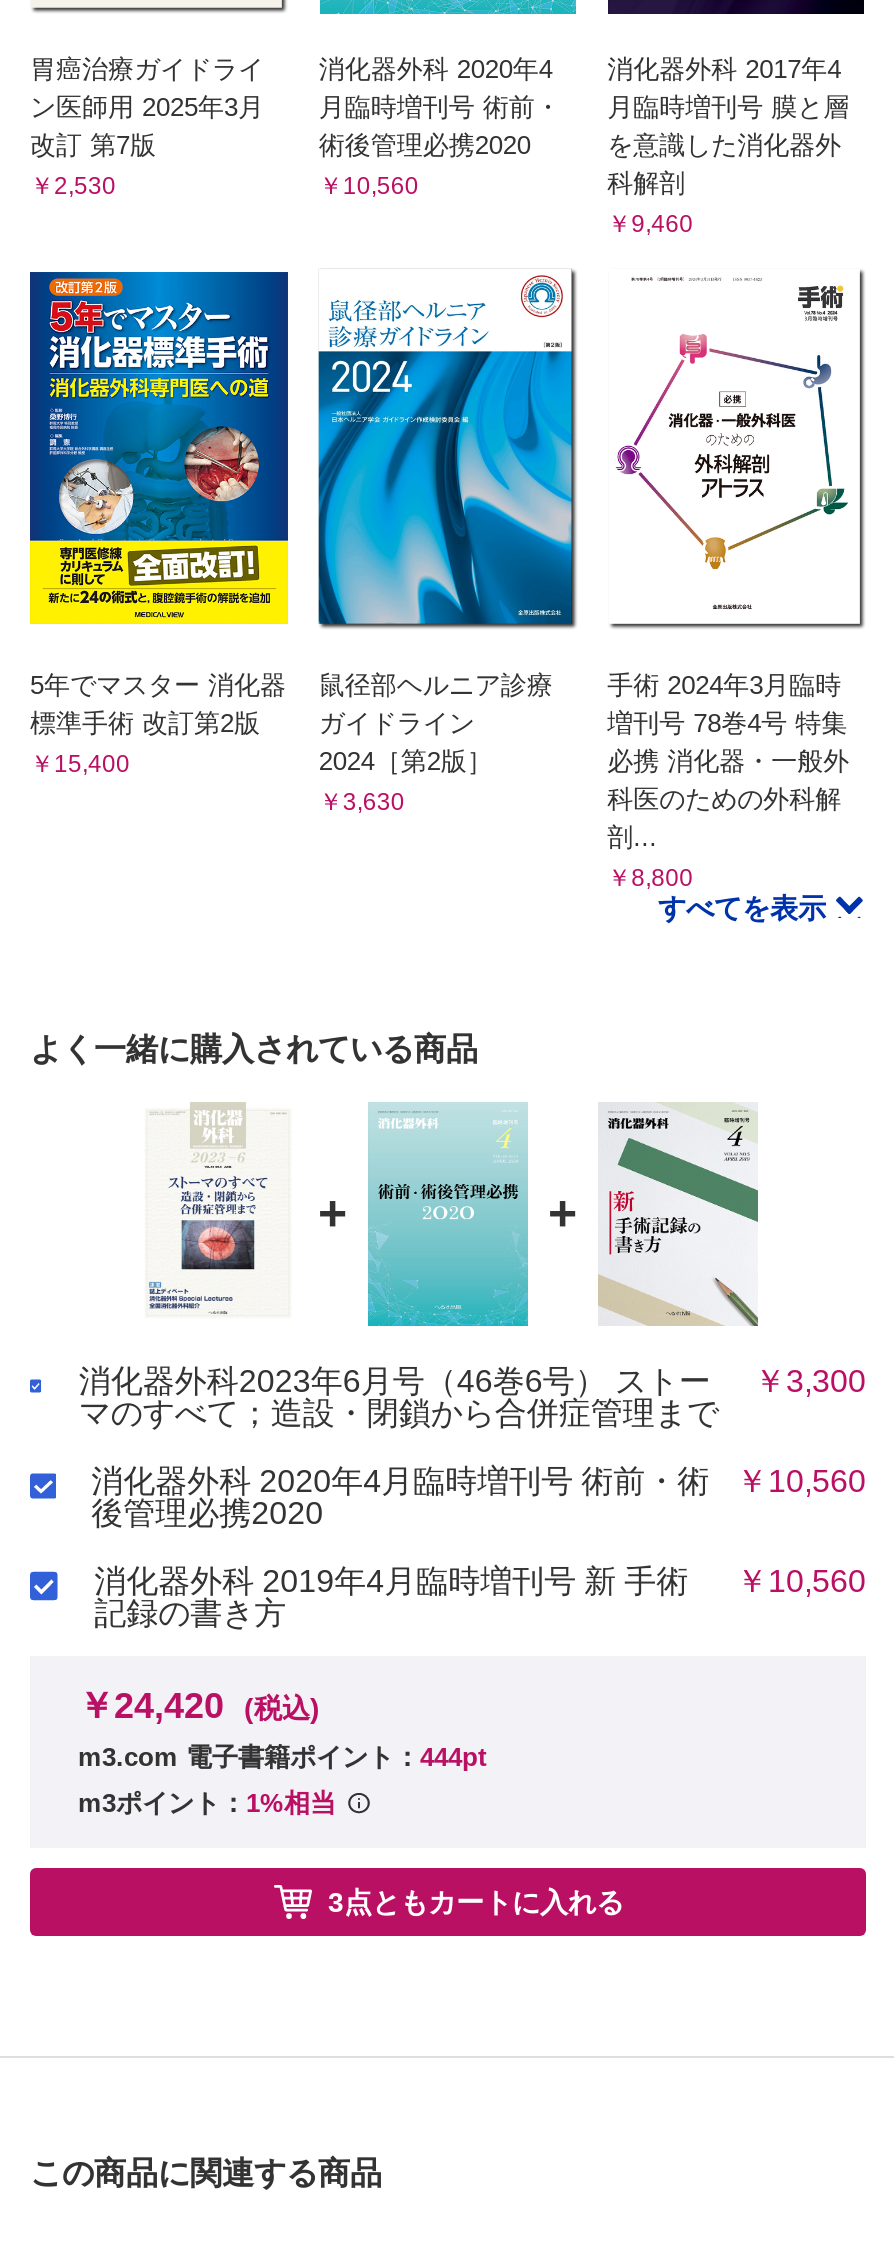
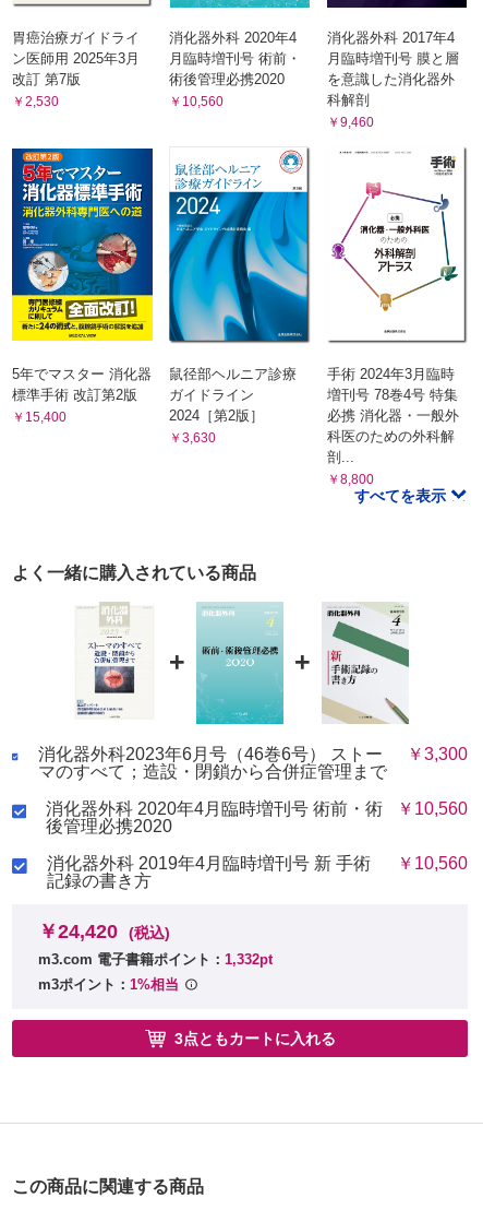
- m3.com 電子書籍ポイント：444pt
+ m3.com 電子書籍ポイント：1,332pt
